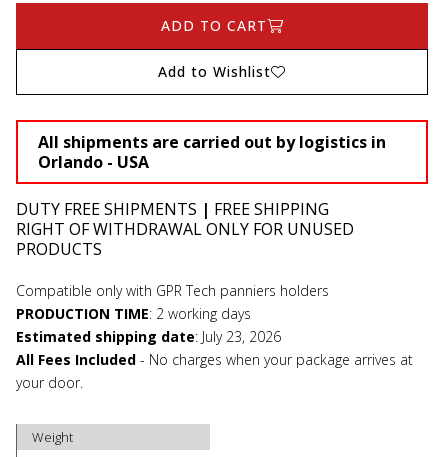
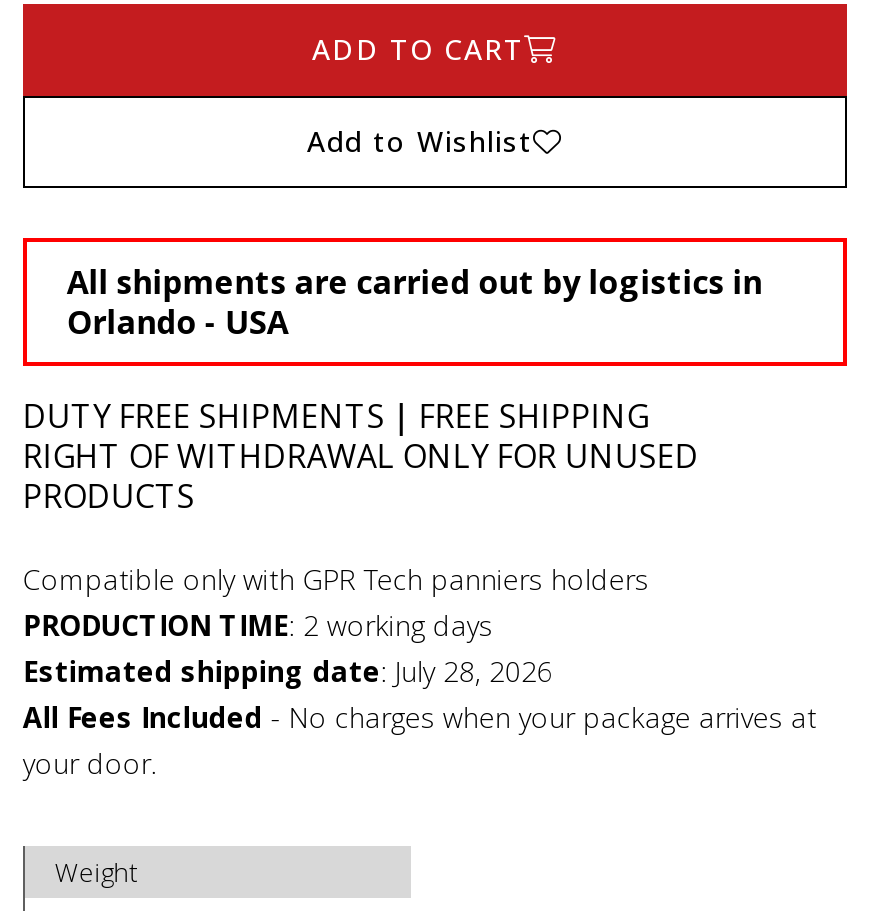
- Estimated shipping date: July 23, 2026
+ Estimated shipping date: July 28, 2026
